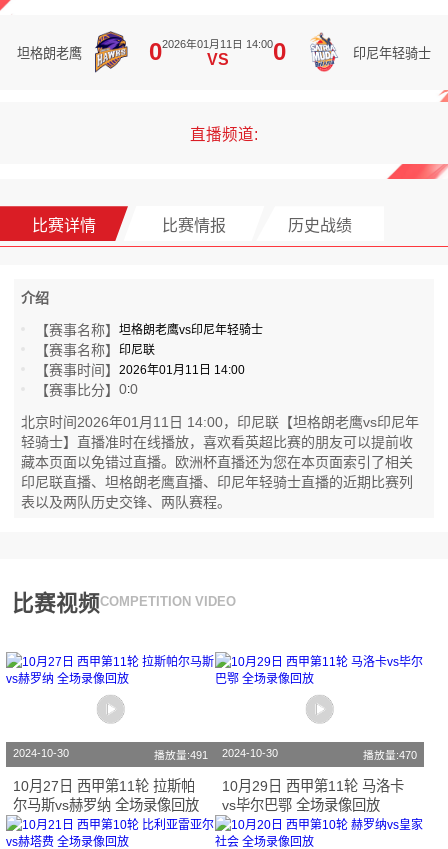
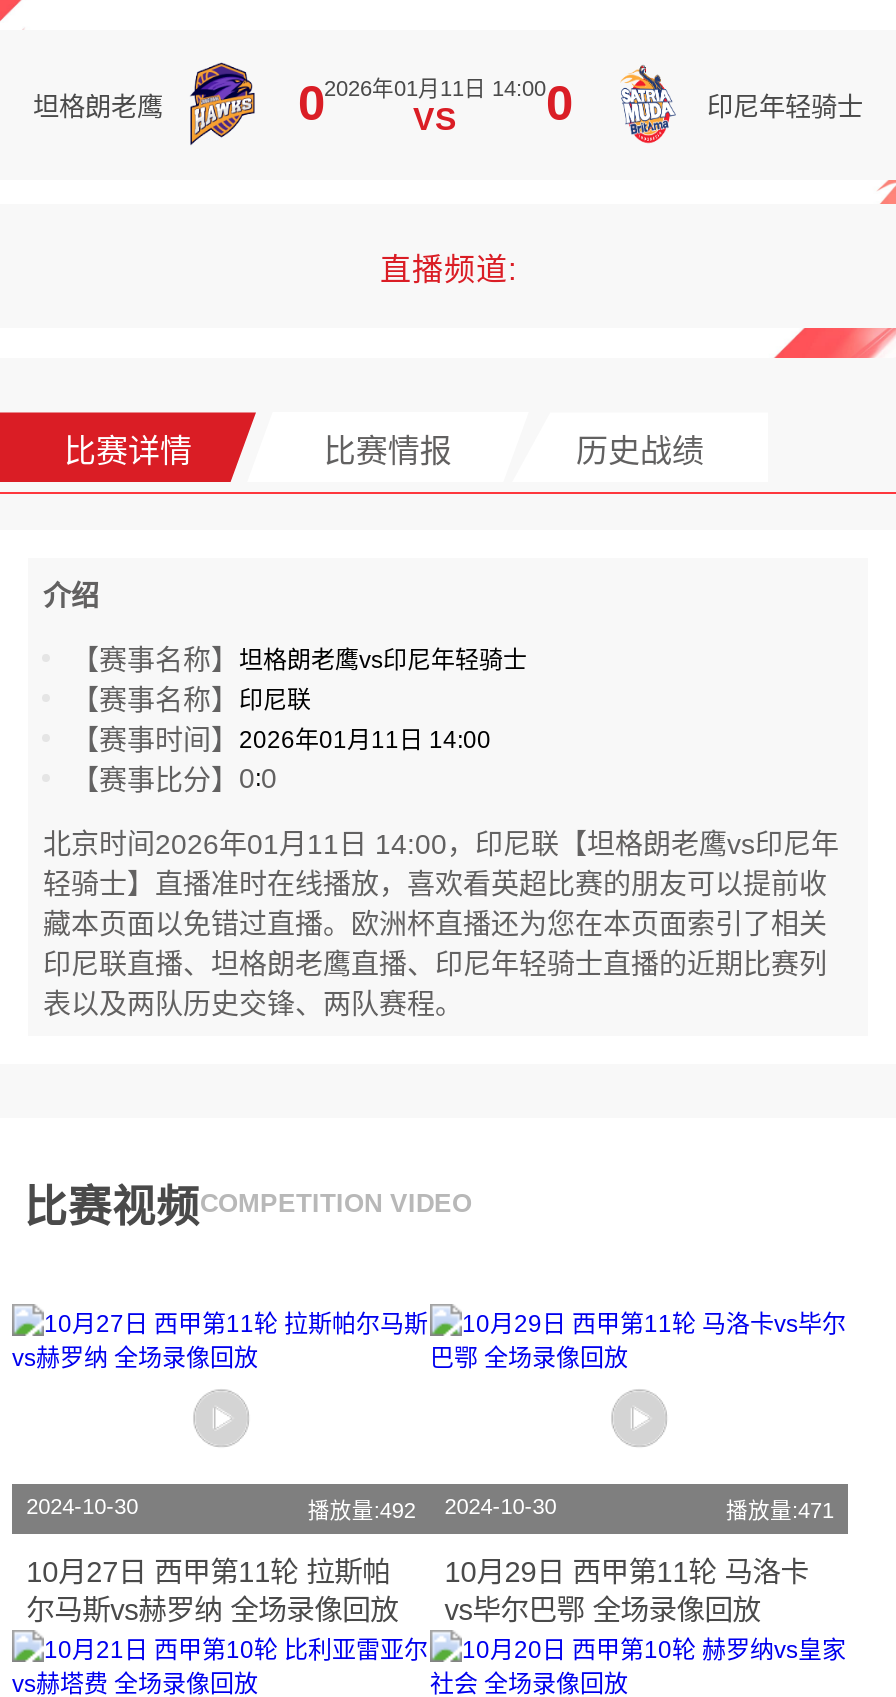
- 播放量:491 2024-10-30
+ 播放量:492 2024-10-30

- 播放量:470
+ 播放量:471
